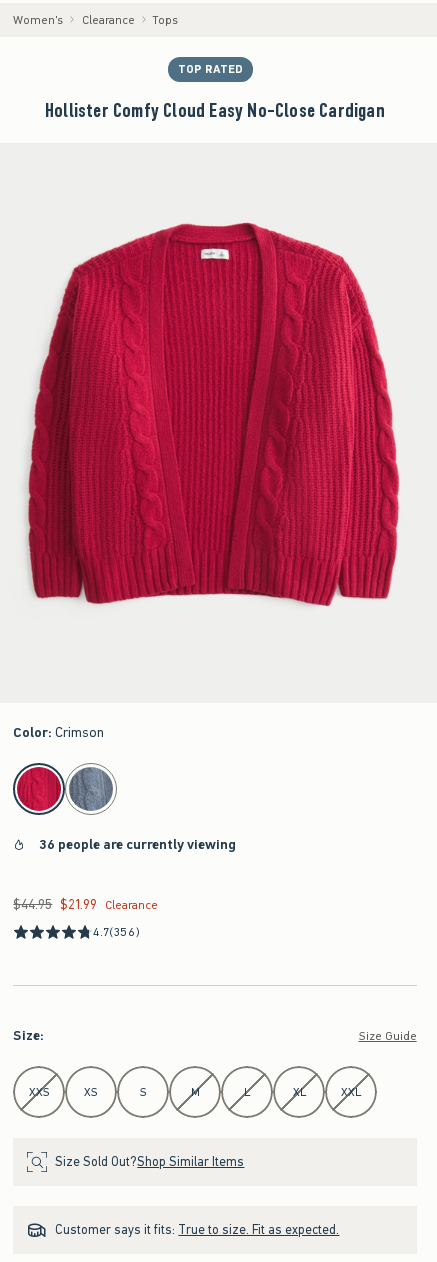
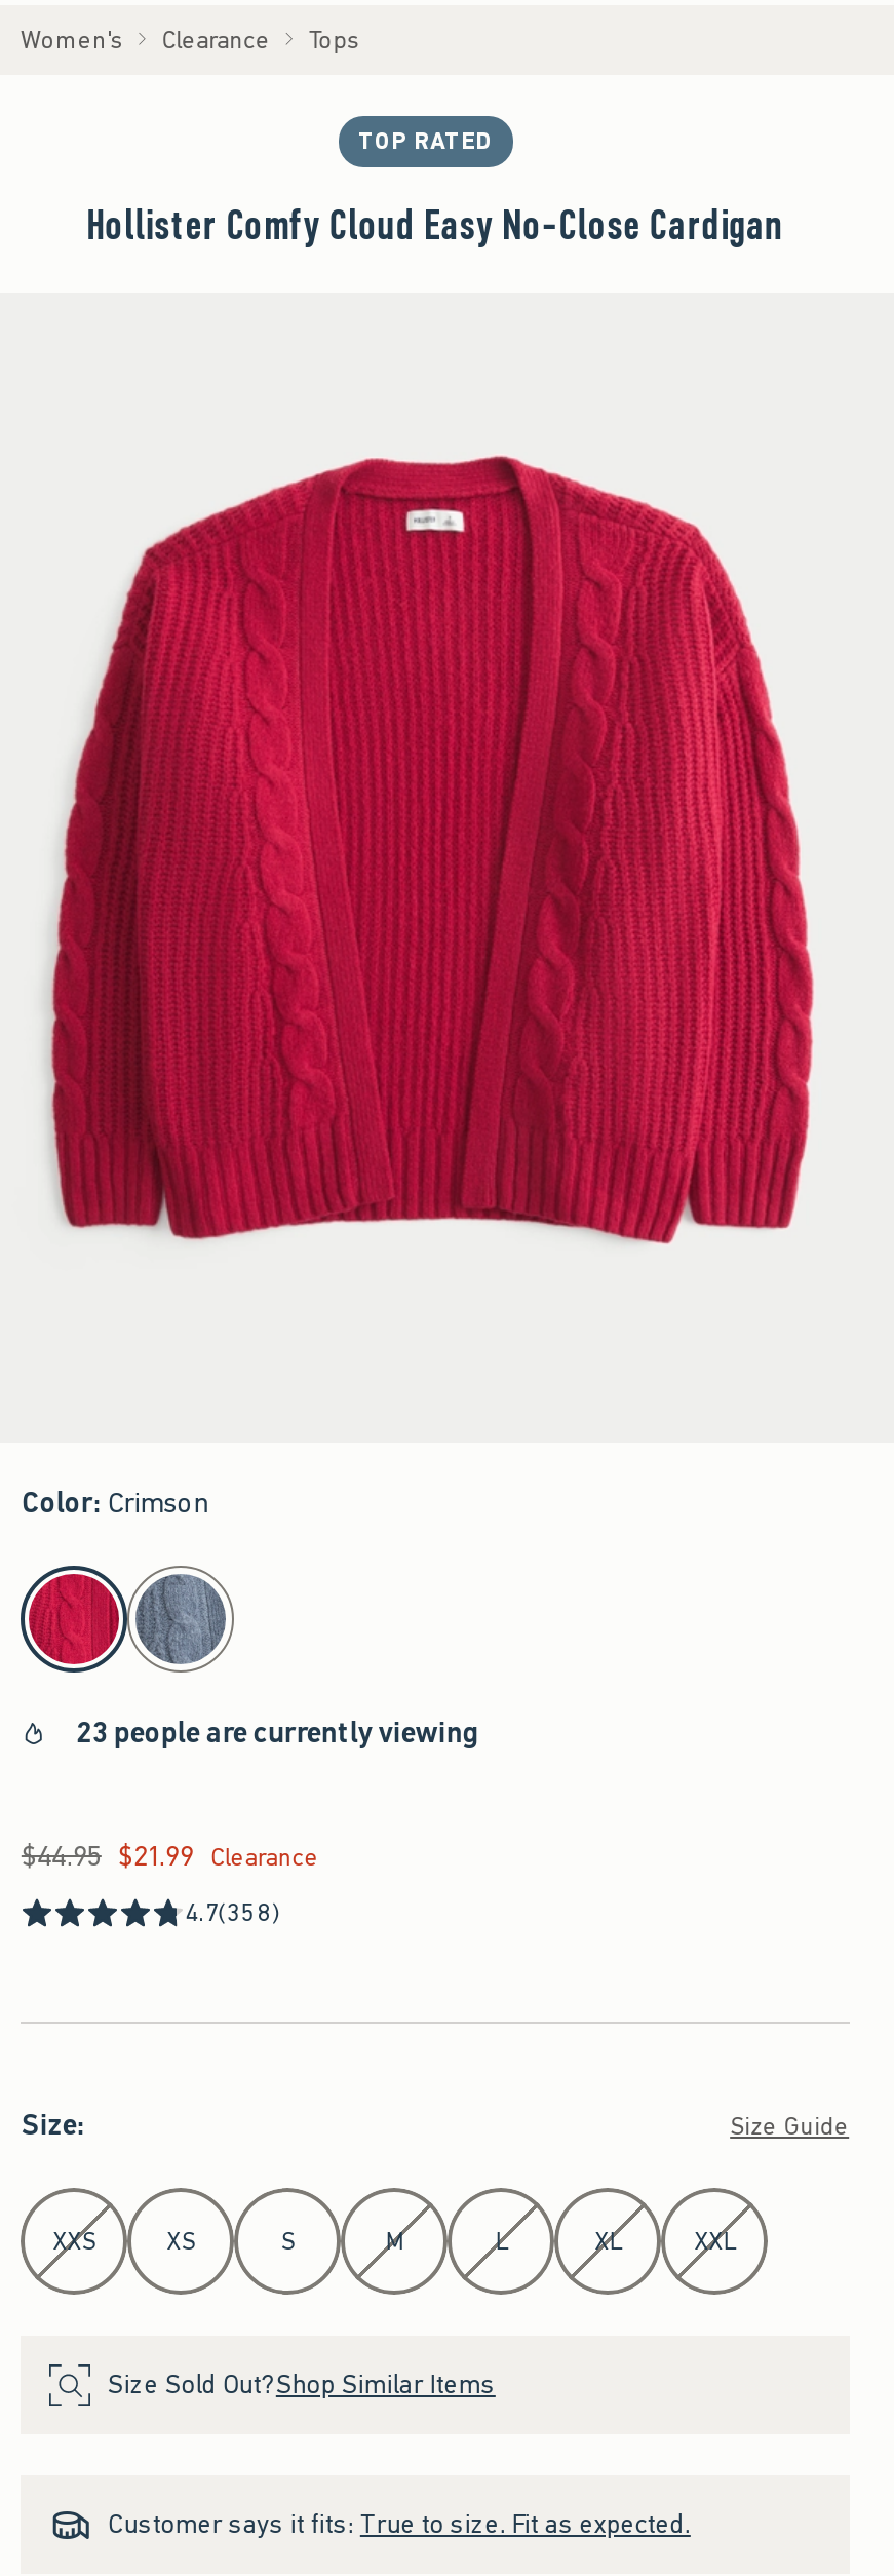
- 36 people are currently viewing
+ 23 people are currently viewing

- 4.7(356)
+ 4.7(358)
